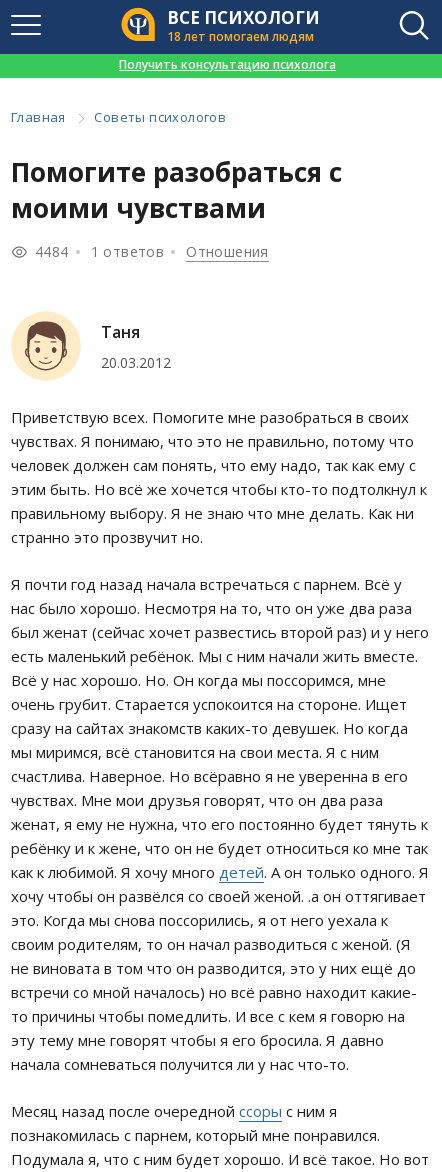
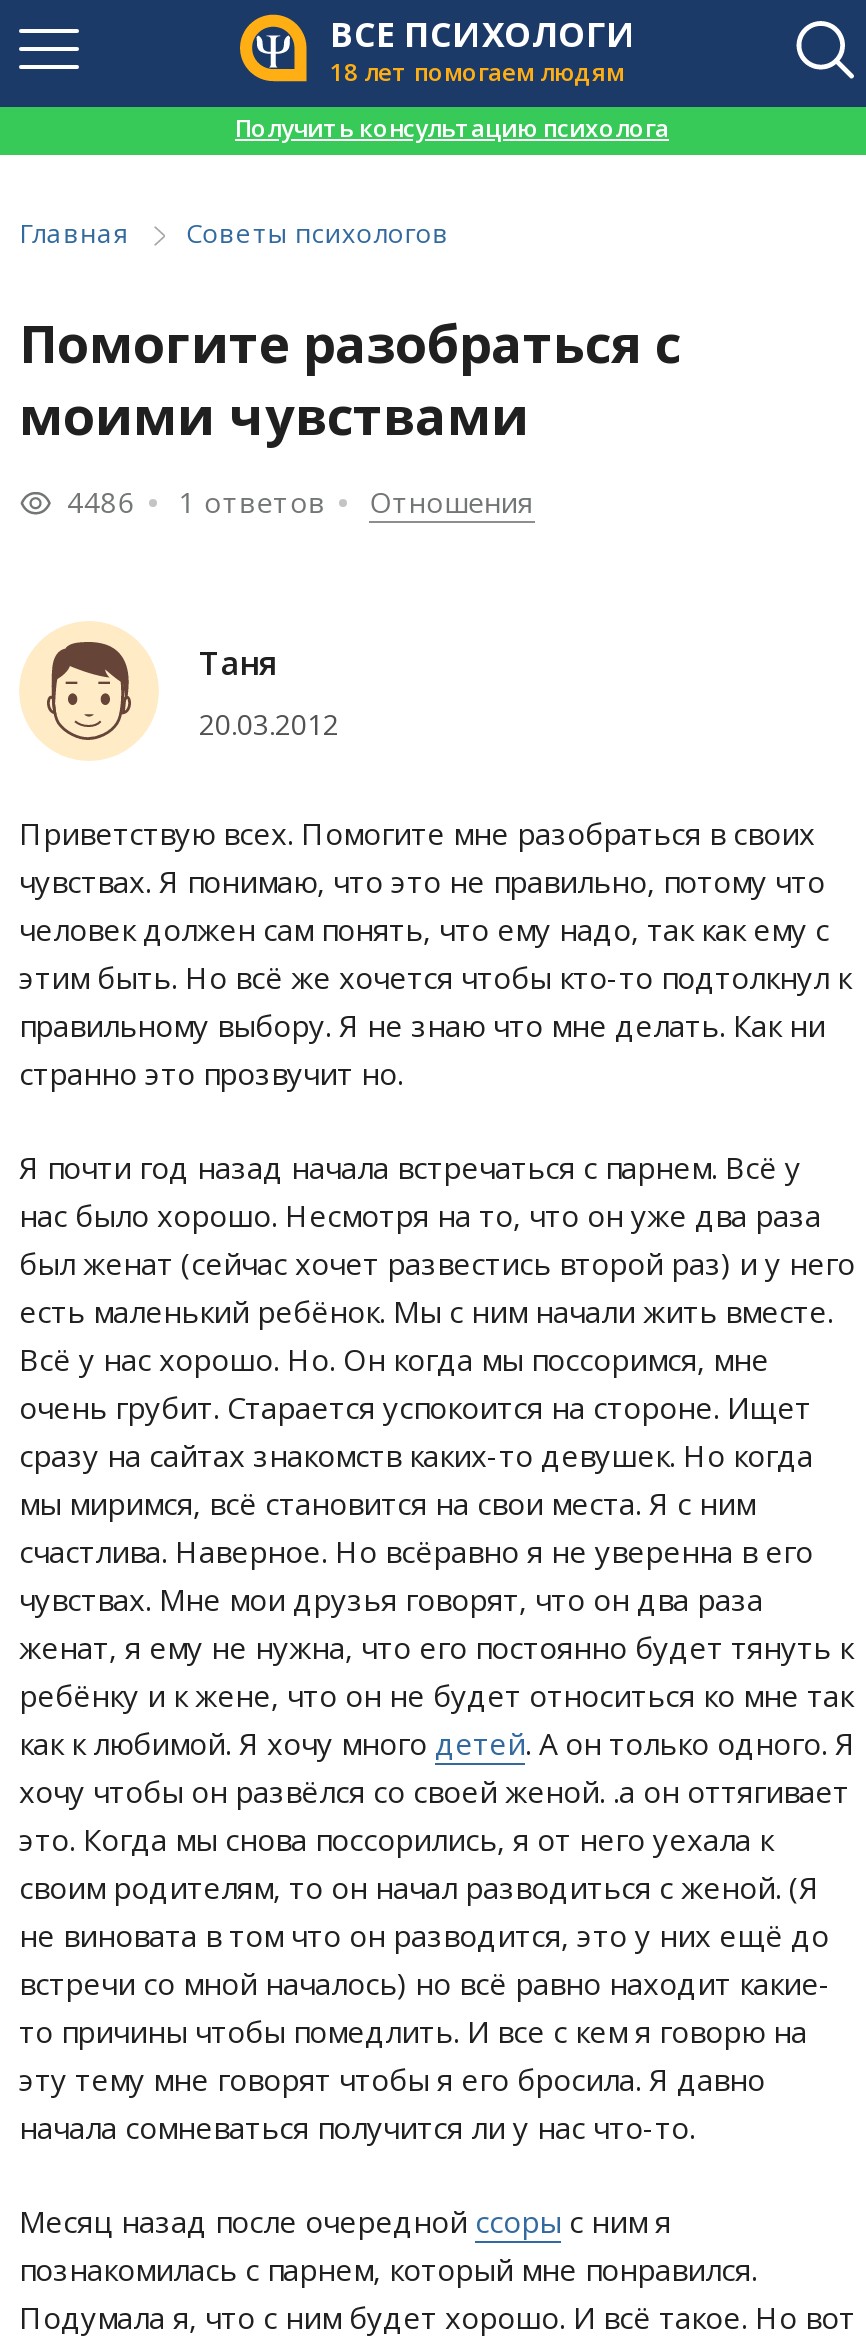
- 4484 1 ответов Отношения
+ 4486 1 ответов Отношения
